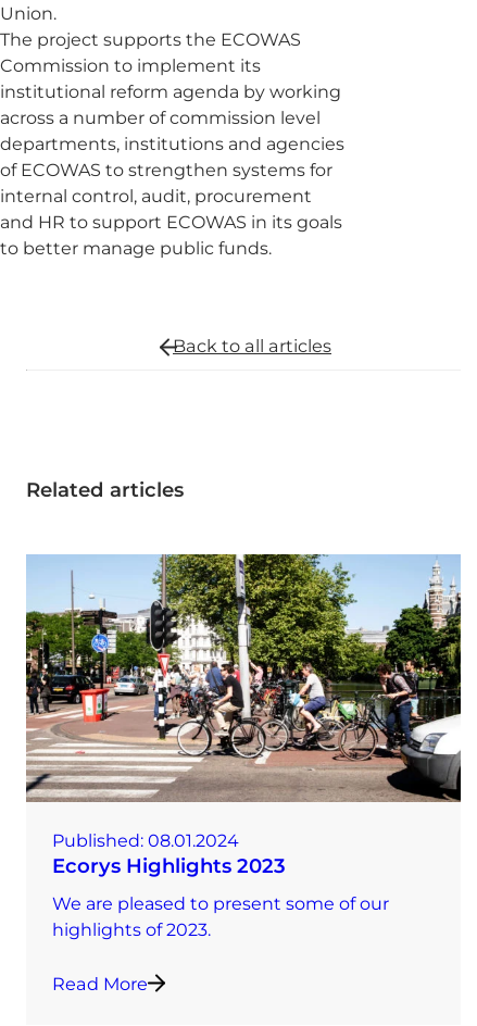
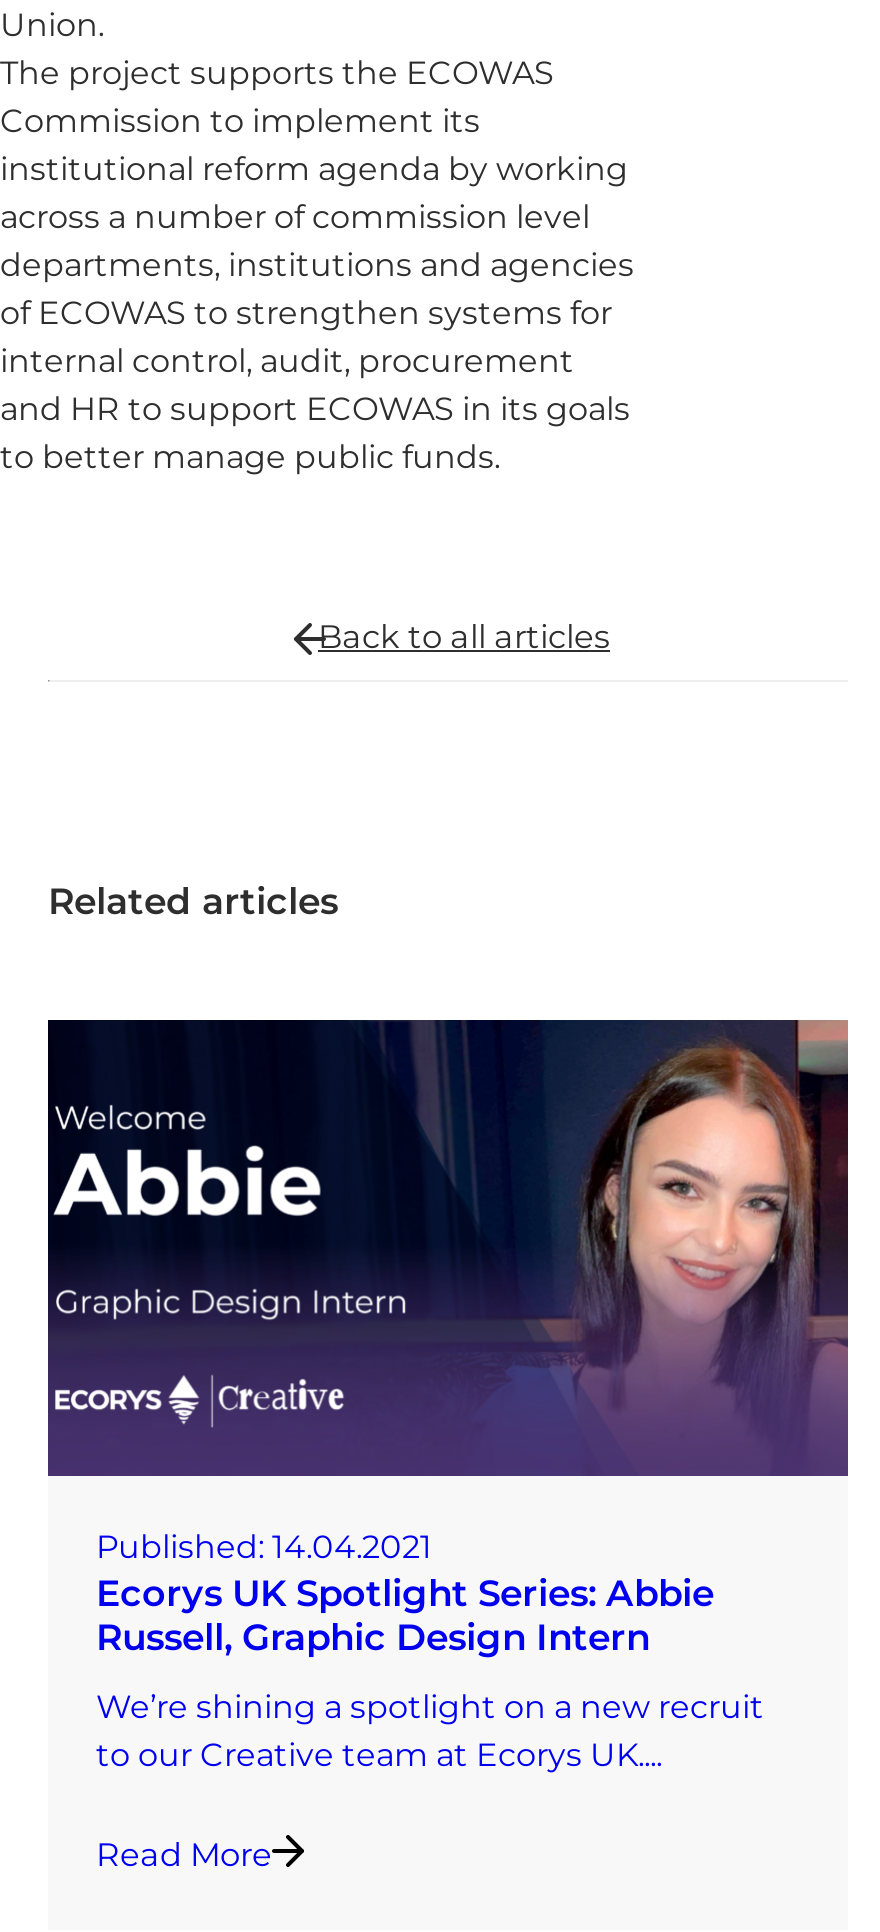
- [image]
- Published: 08.01.2024
- Ecorys Highlights 2023
+ [image]
+ Published: 14.04.2021
+ Ecorys UK Spotlight Series: Abbie
+ Russell, Graphic Design Intern

- We are pleased to present some of our
- highlights of 2023.
+ We’re shining a spotlight on a new recruit
+ to our Creative team at Ecorys UK....
